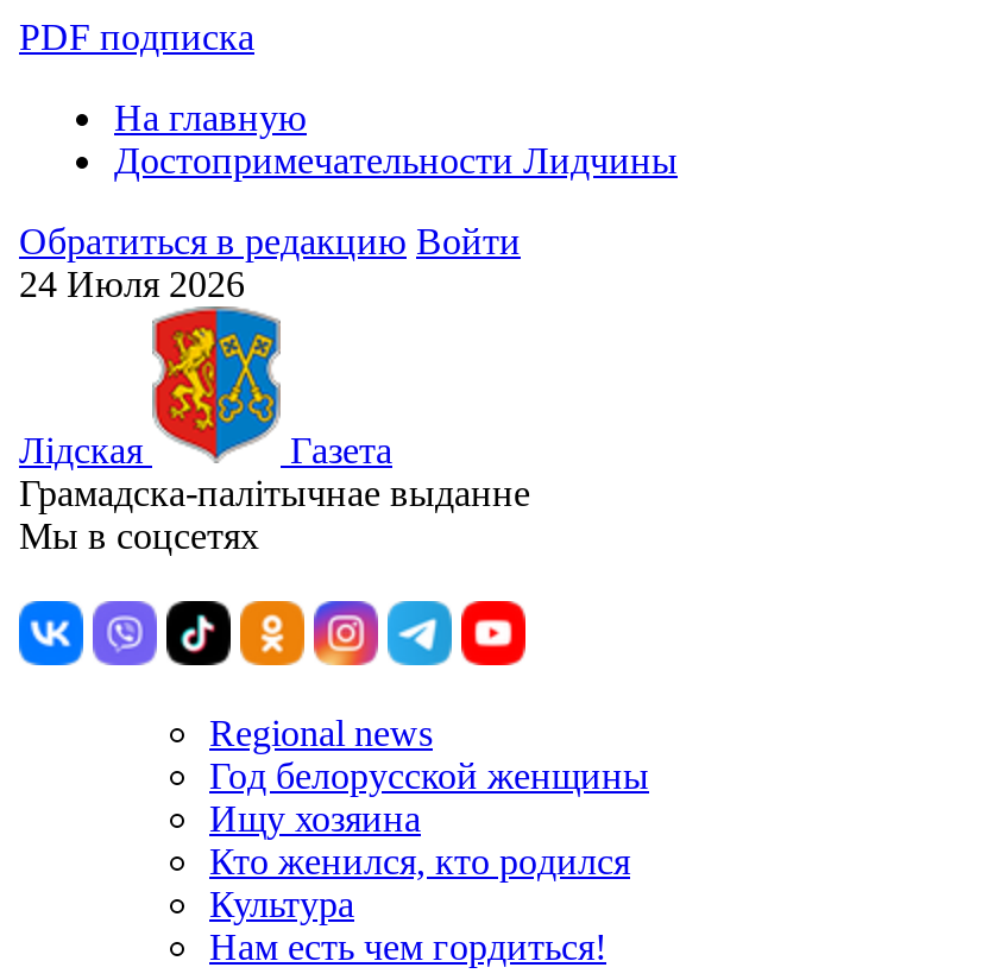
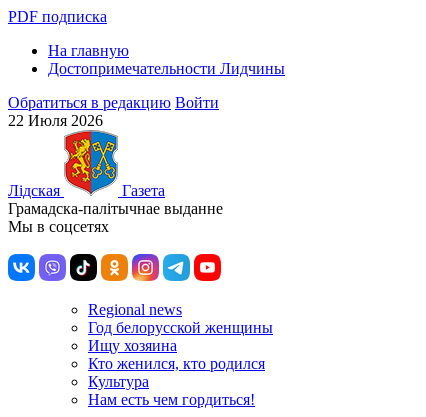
- 24 Июля 2026
+ 22 Июля 2026
